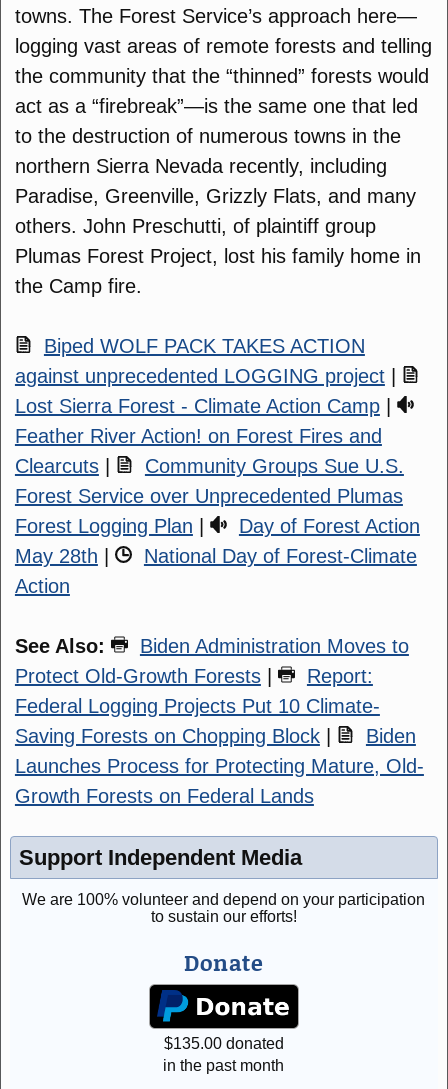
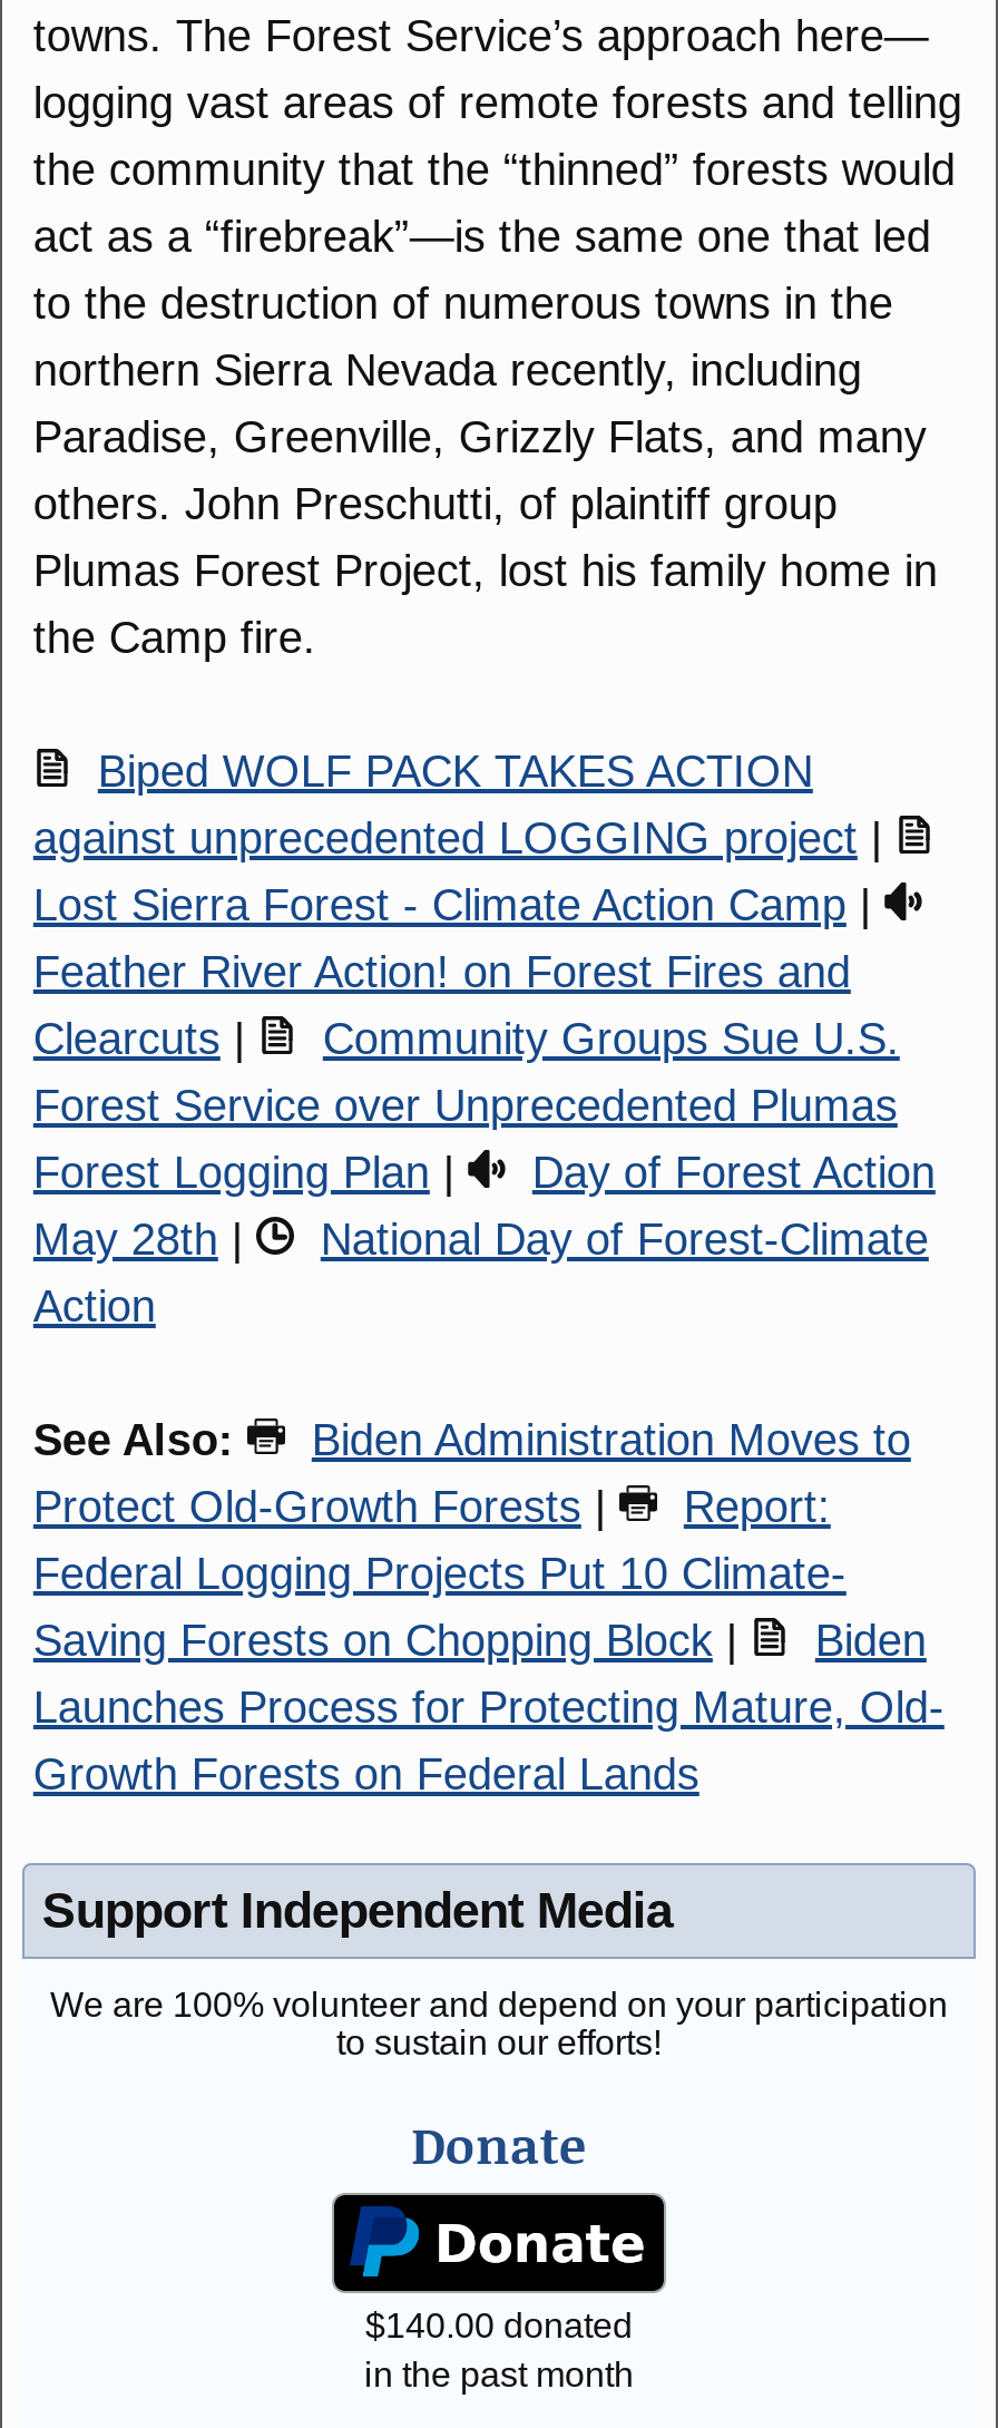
- $135.00 donated
+ $140.00 donated
